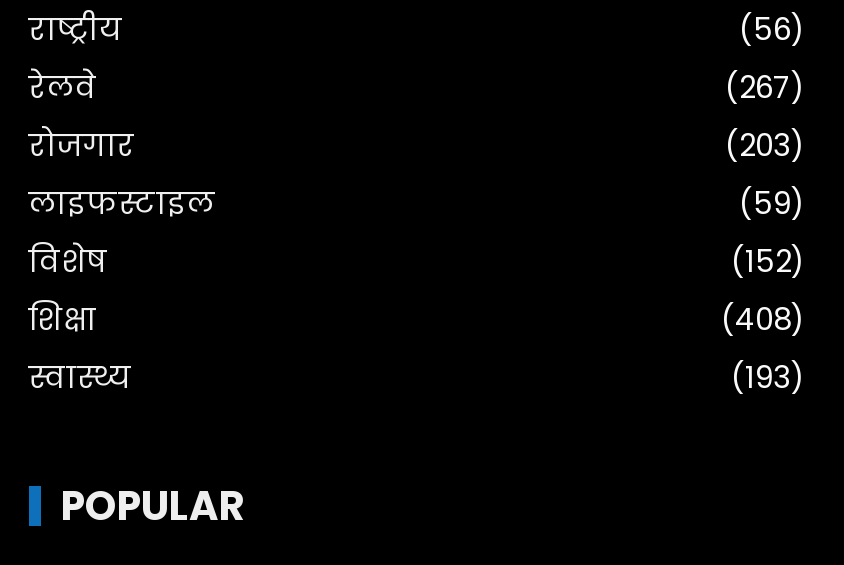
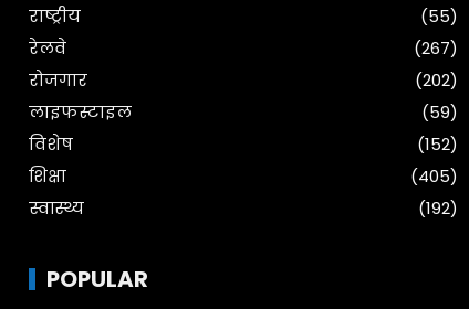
- (56)
+ (55)

- (203)
+ (202)

- (408)
+ (405)

- (193)
+ (192)
